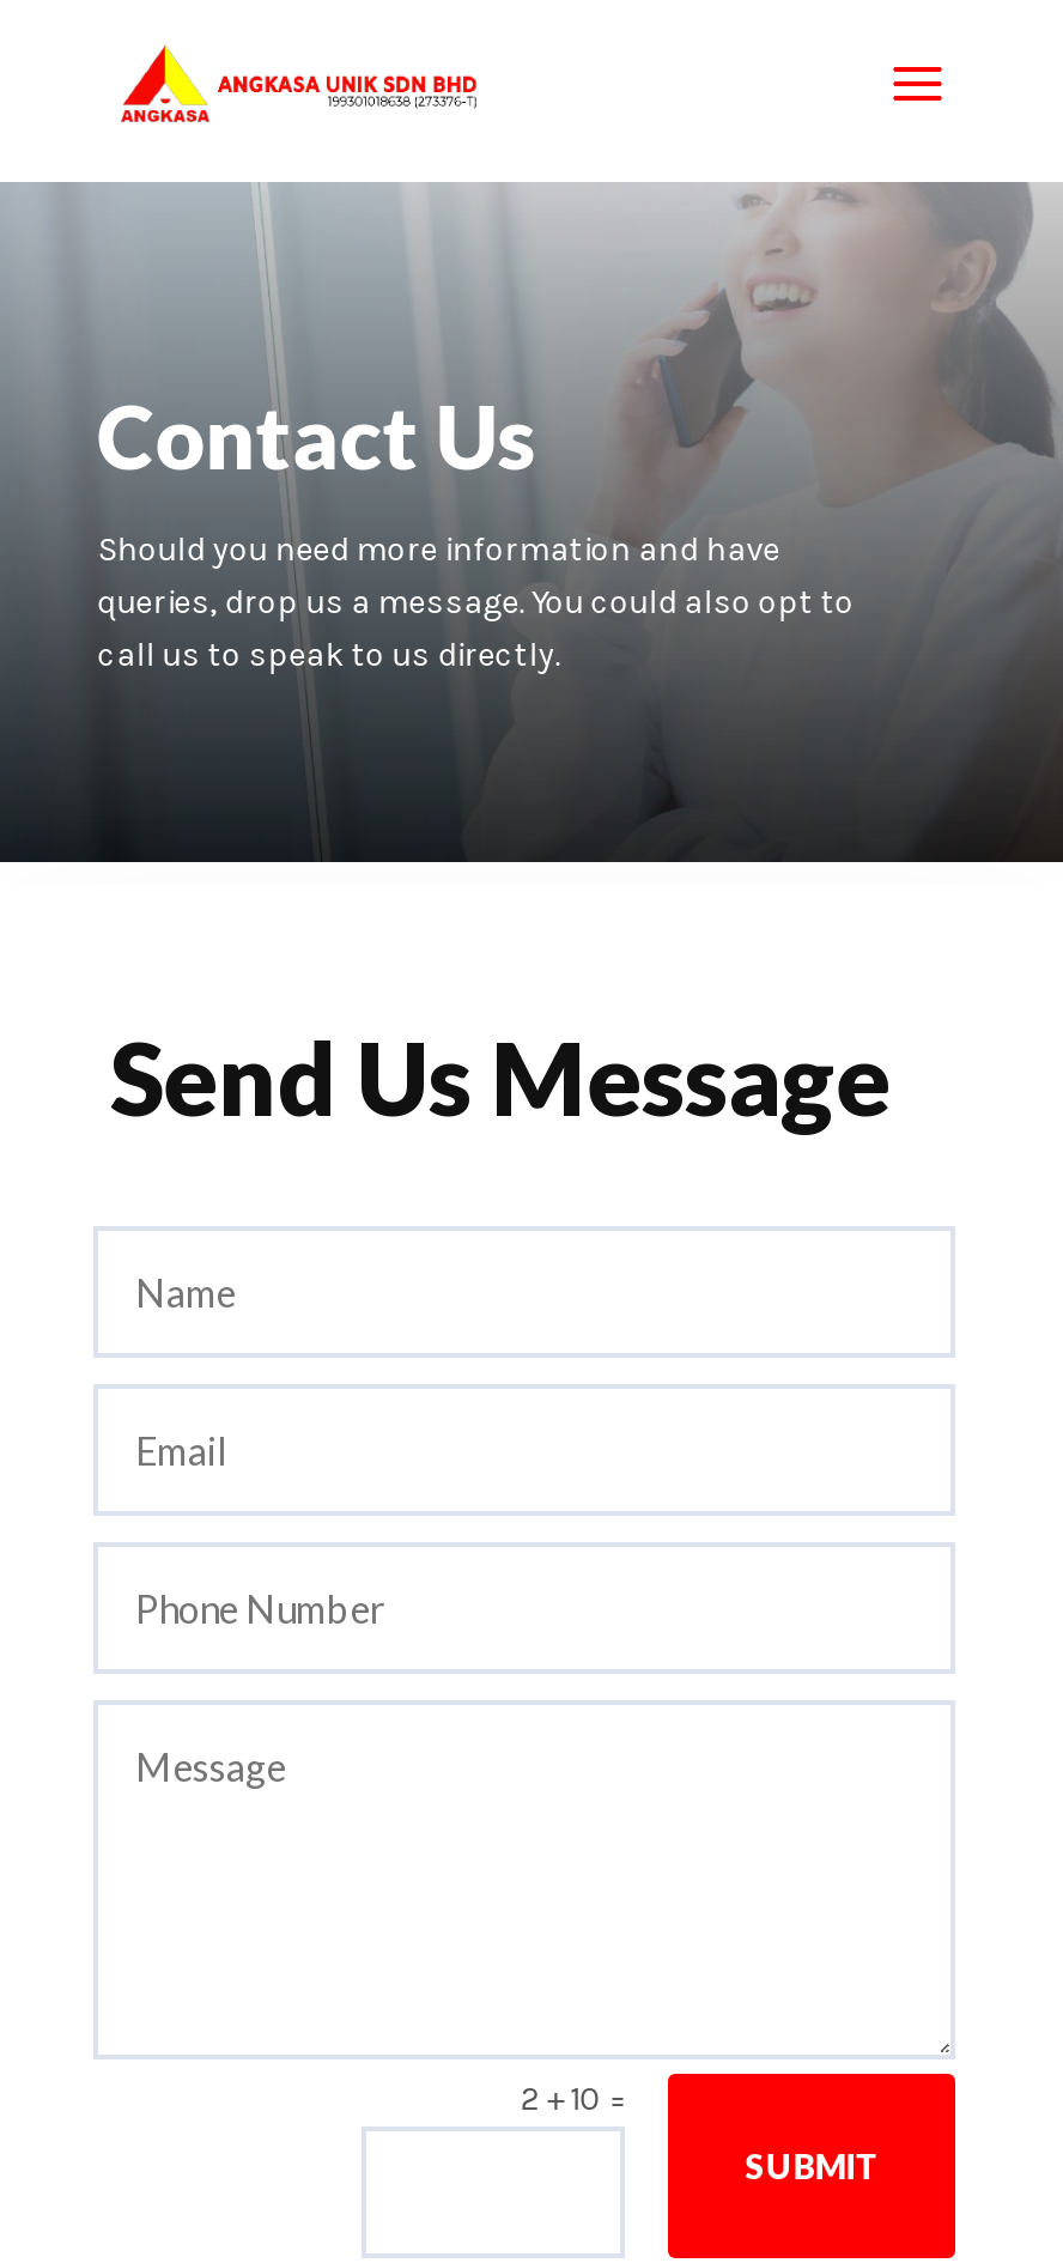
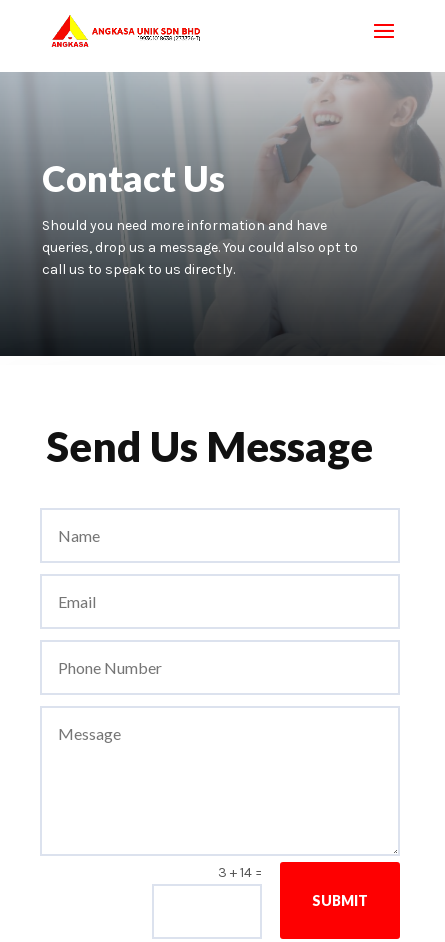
- 2 + 10 =
+ 3 + 14 =
